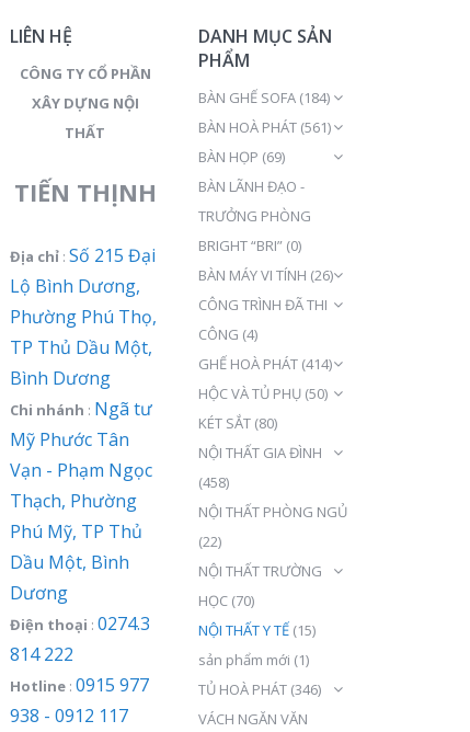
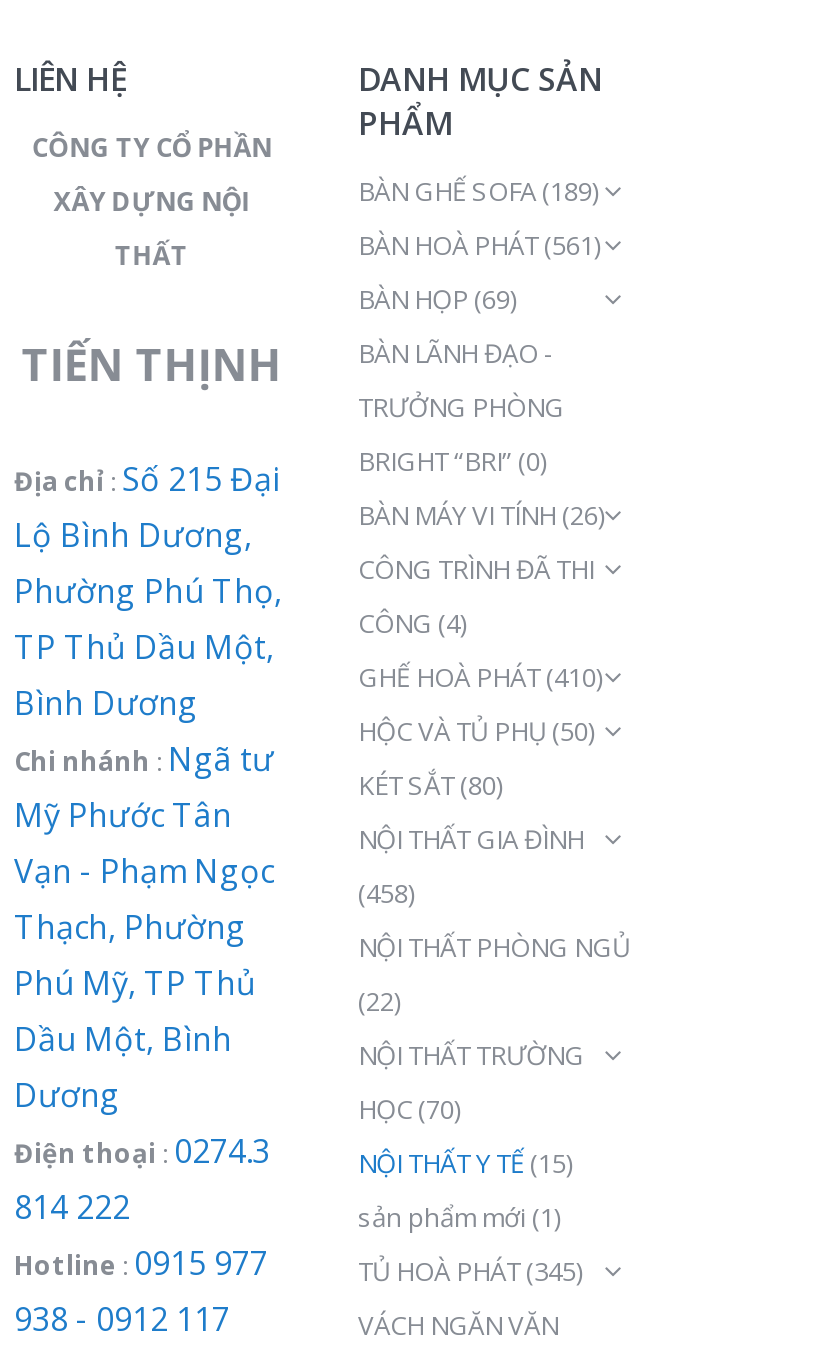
- BÀN GHẾ SOFA (184)
+ BÀN GHẾ SOFA (189)

- GHẾ HOÀ PHÁT (414)
+ GHẾ HOÀ PHÁT (410)

- TỦ HOÀ PHÁT (346)
+ TỦ HOÀ PHÁT (345)
